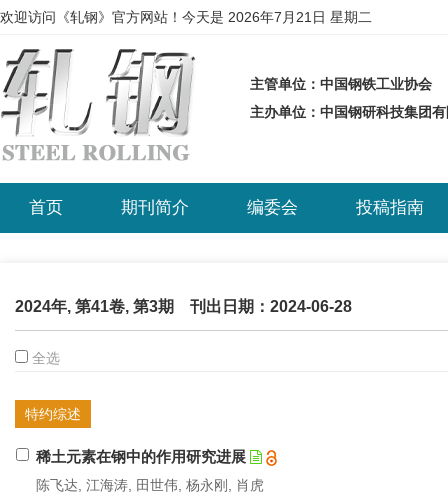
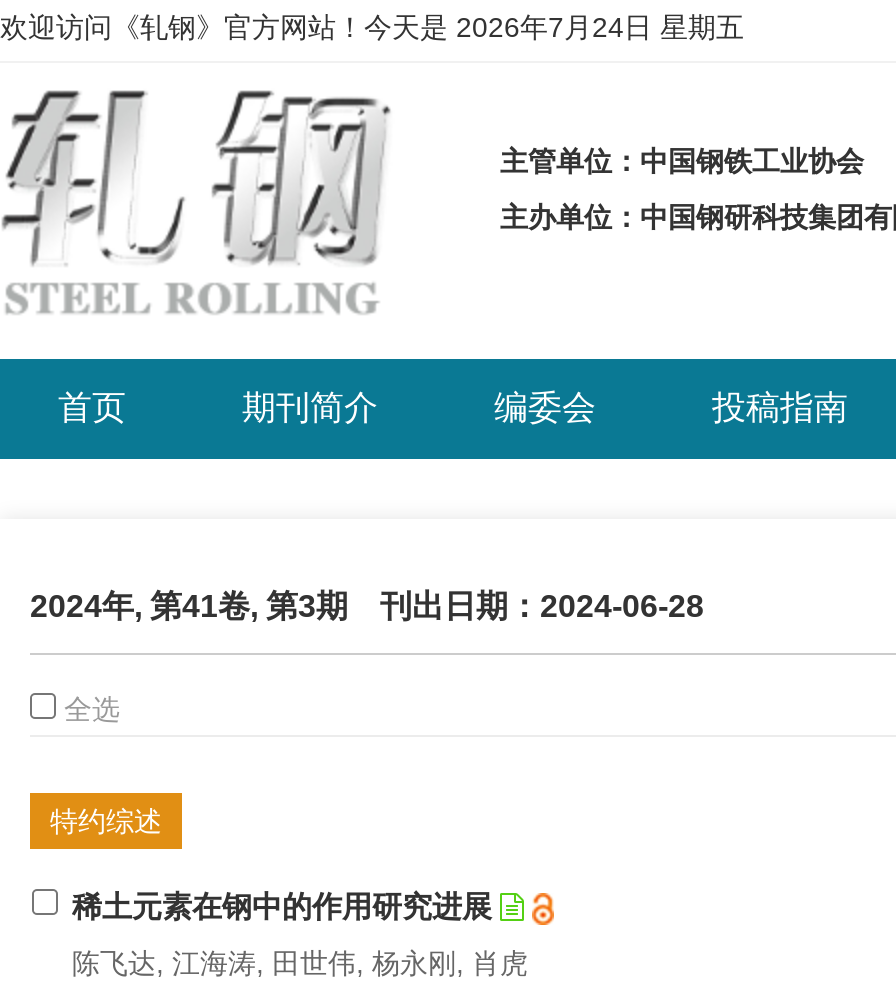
- 欢迎访问《轧钢》官方网站！今天是2026年7月21日 星期二
+ 欢迎访问《轧钢》官方网站！今天是2026年7月24日 星期五
